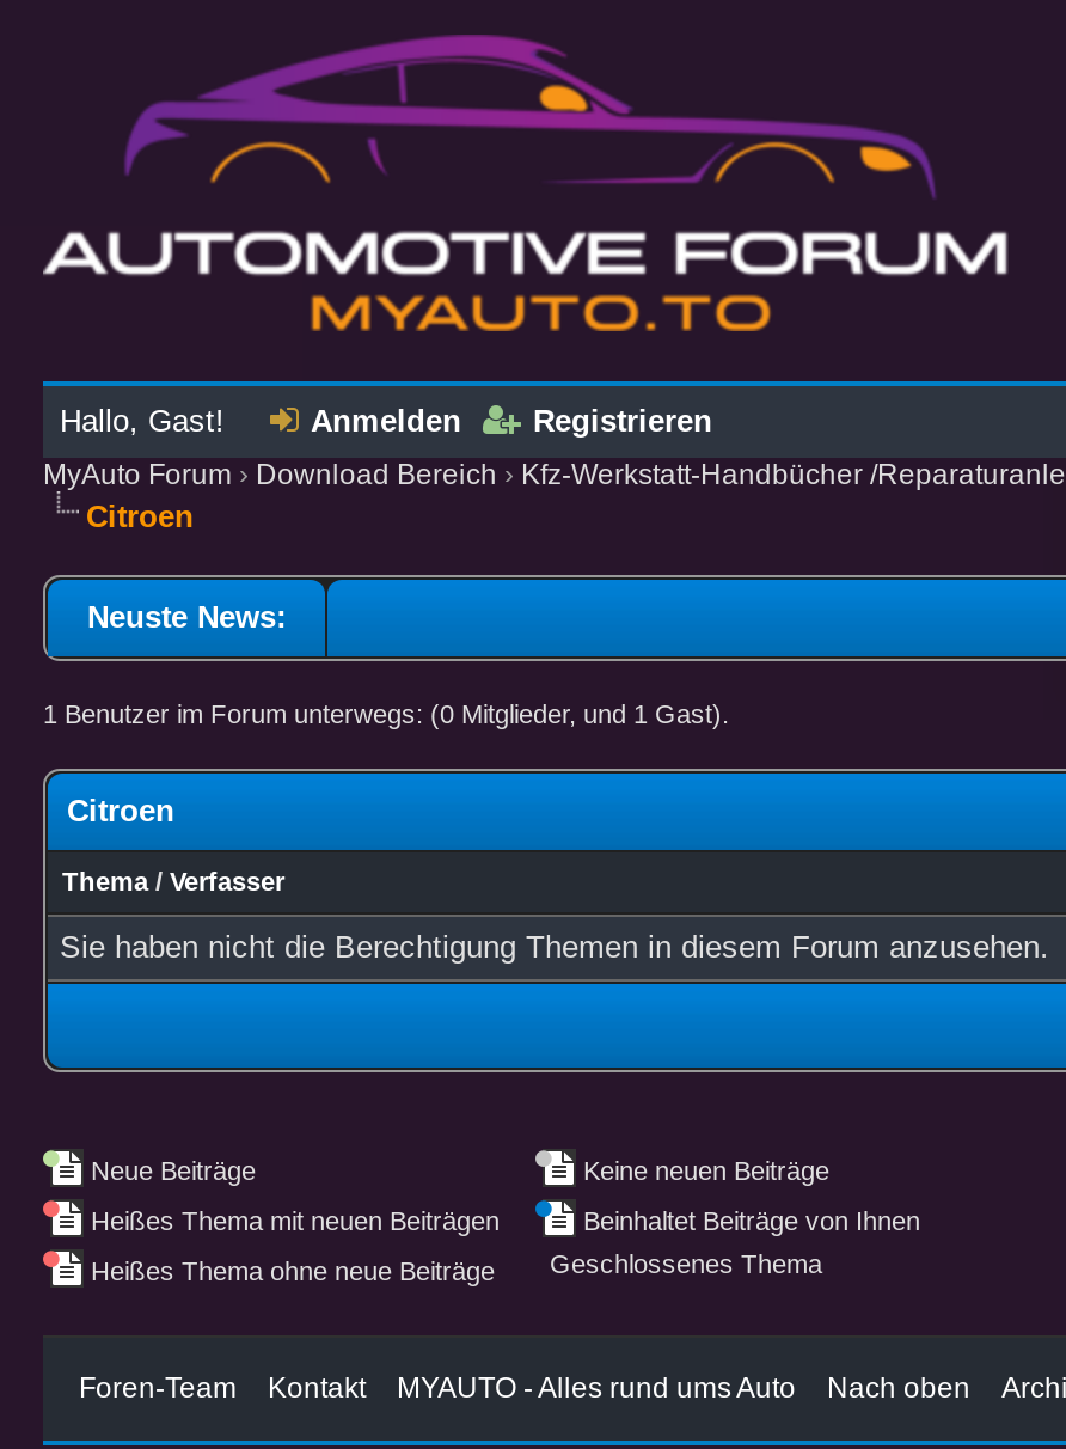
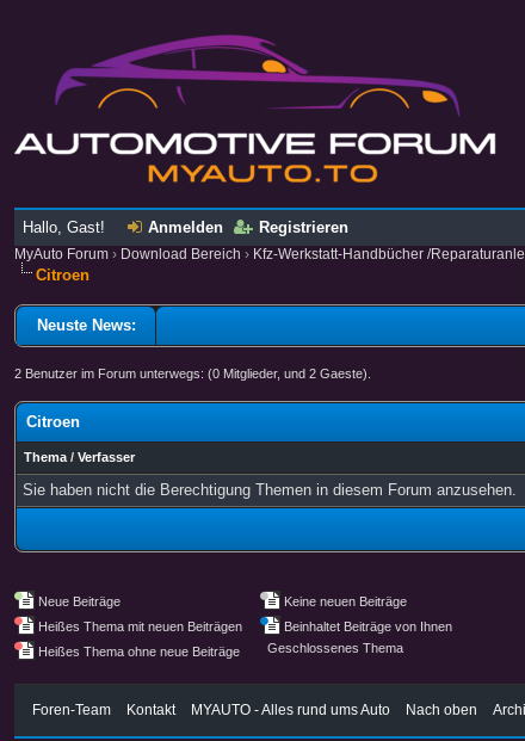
- 1 Benutzer im Forum unterwegs: (0 Mitglieder, und 1 Gast).
+ 2 Benutzer im Forum unterwegs: (0 Mitglieder, und 2 Gaeste).
